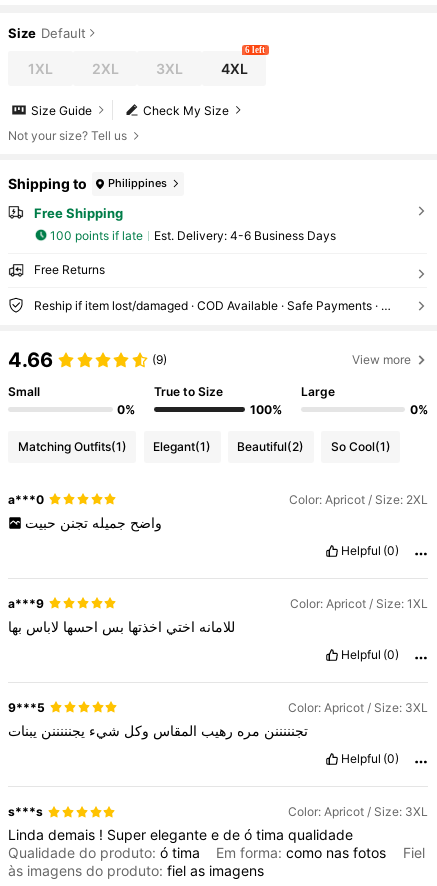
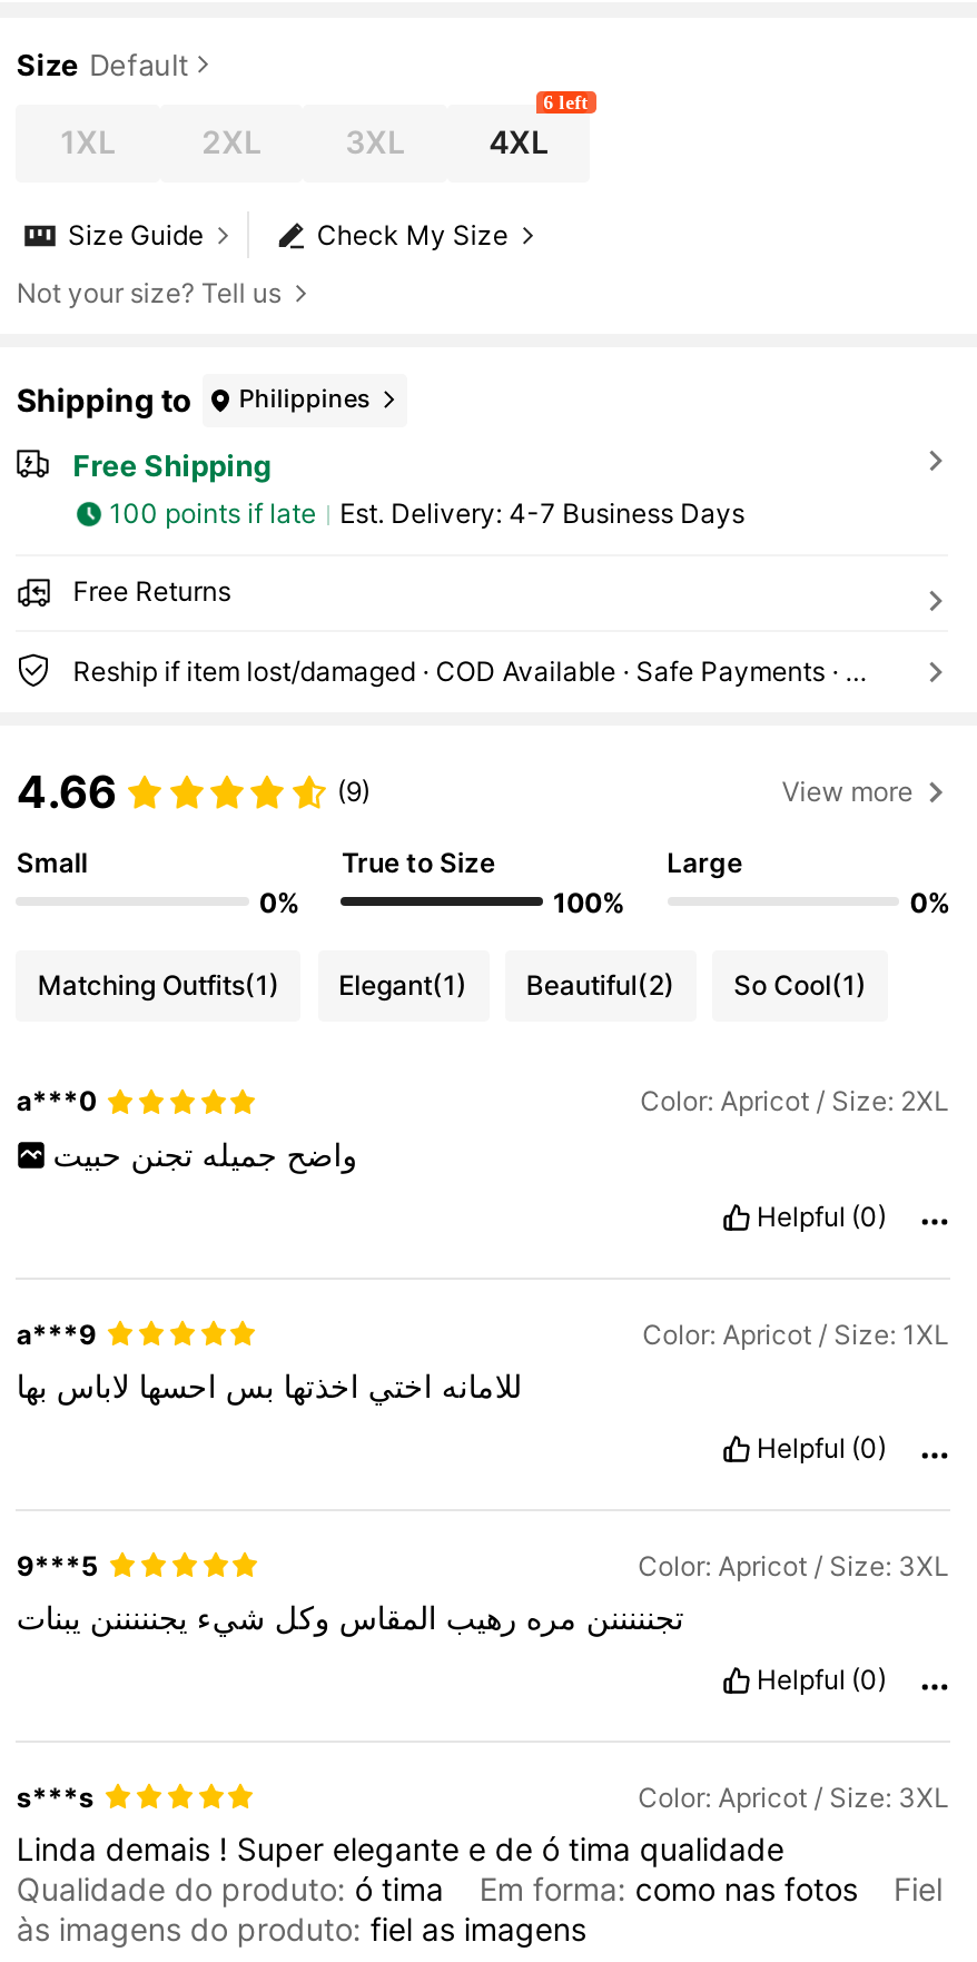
- Est. Delivery: 4-6 Business Days
+ Est. Delivery: 4-7 Business Days
